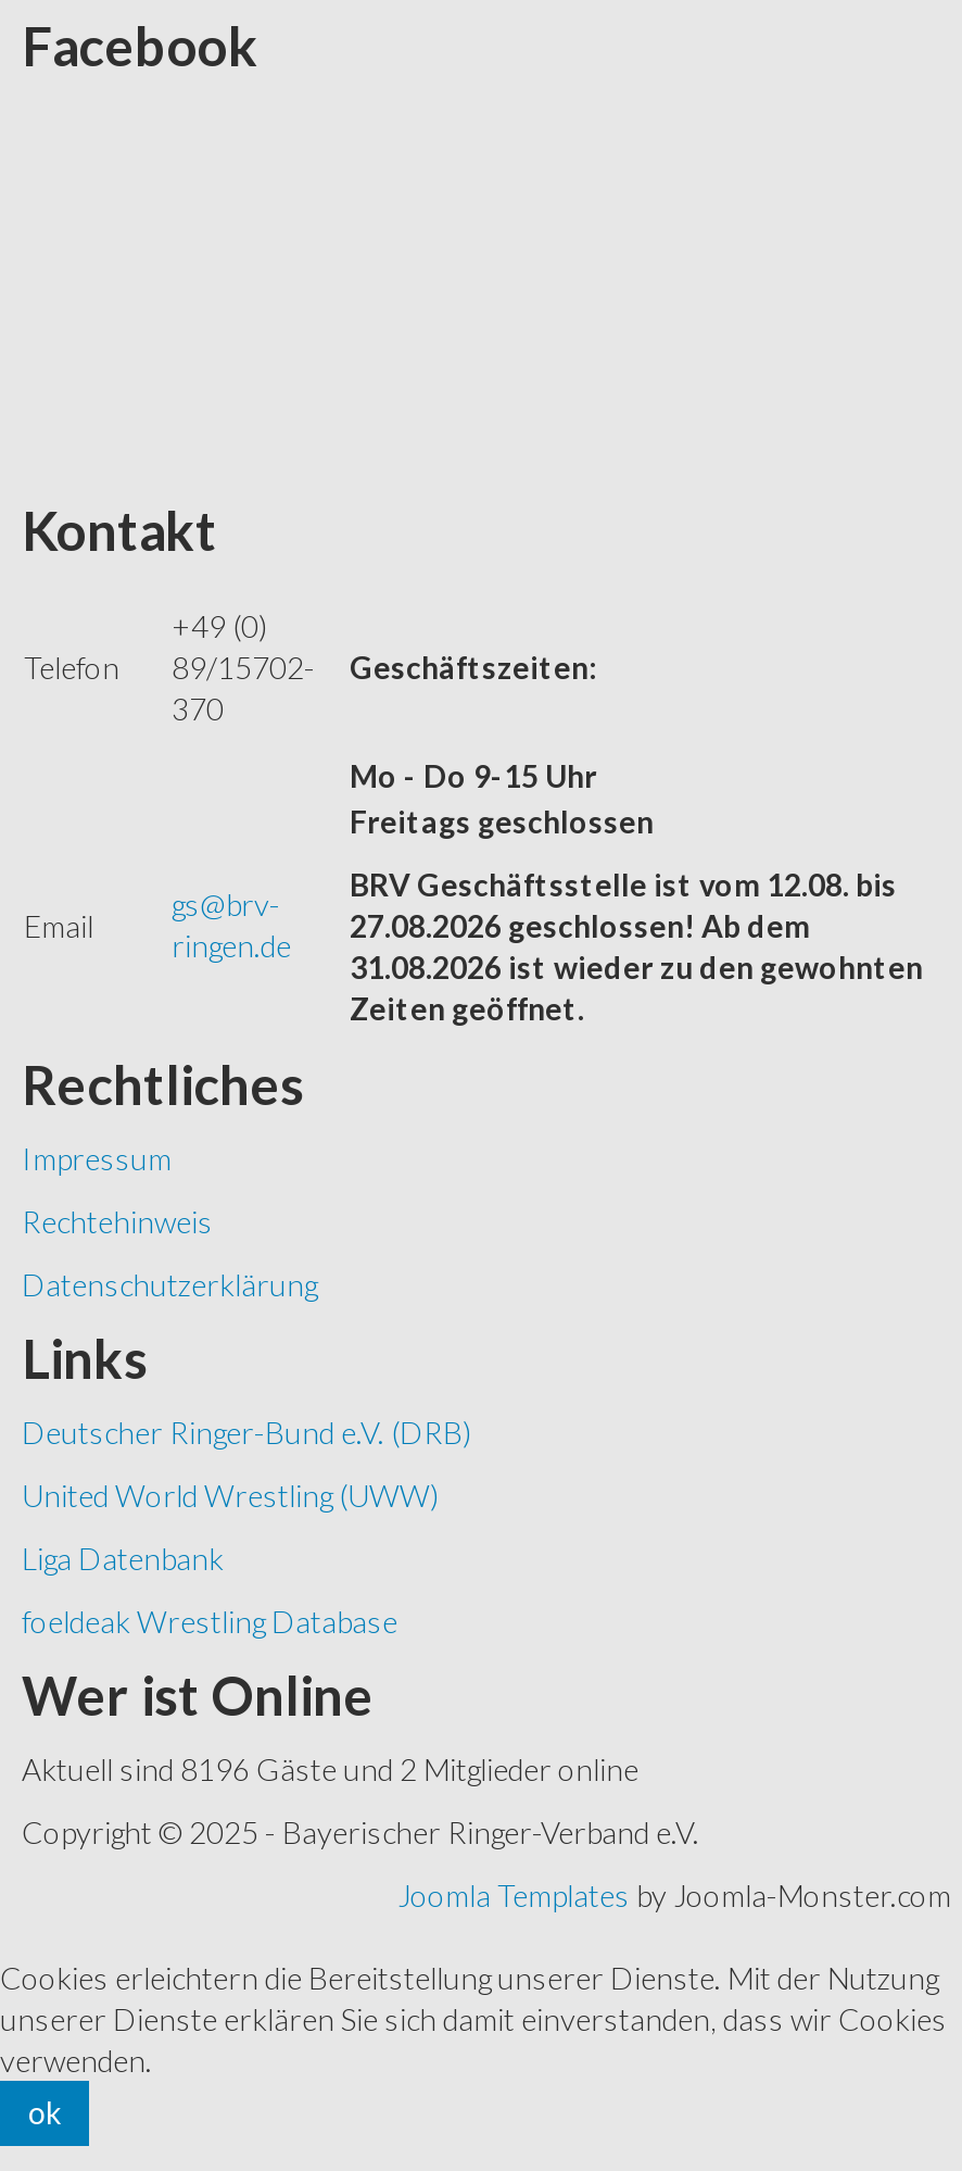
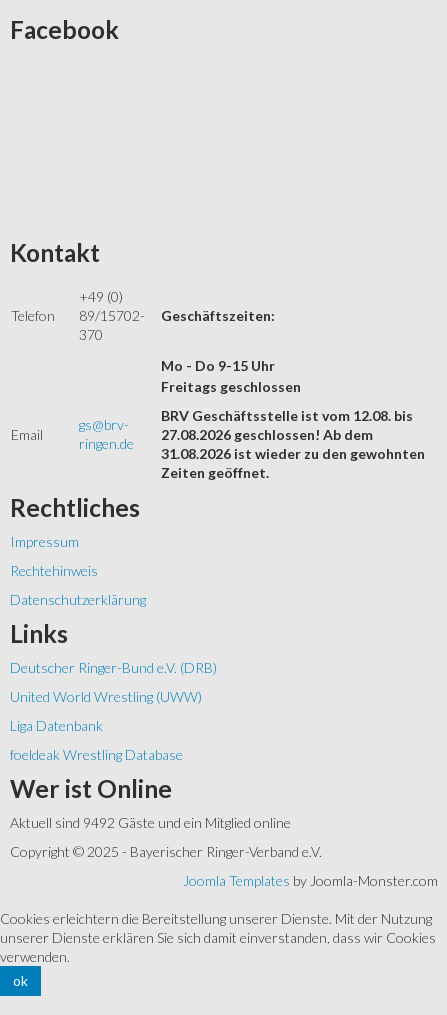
- Aktuell sind 8196 Gäste und 2 Mitglieder online
+ Aktuell sind 9492 Gäste und ein Mitglied online
